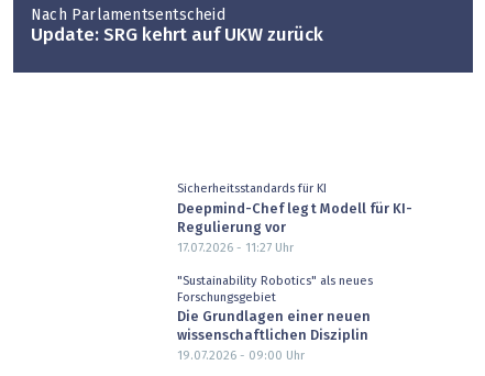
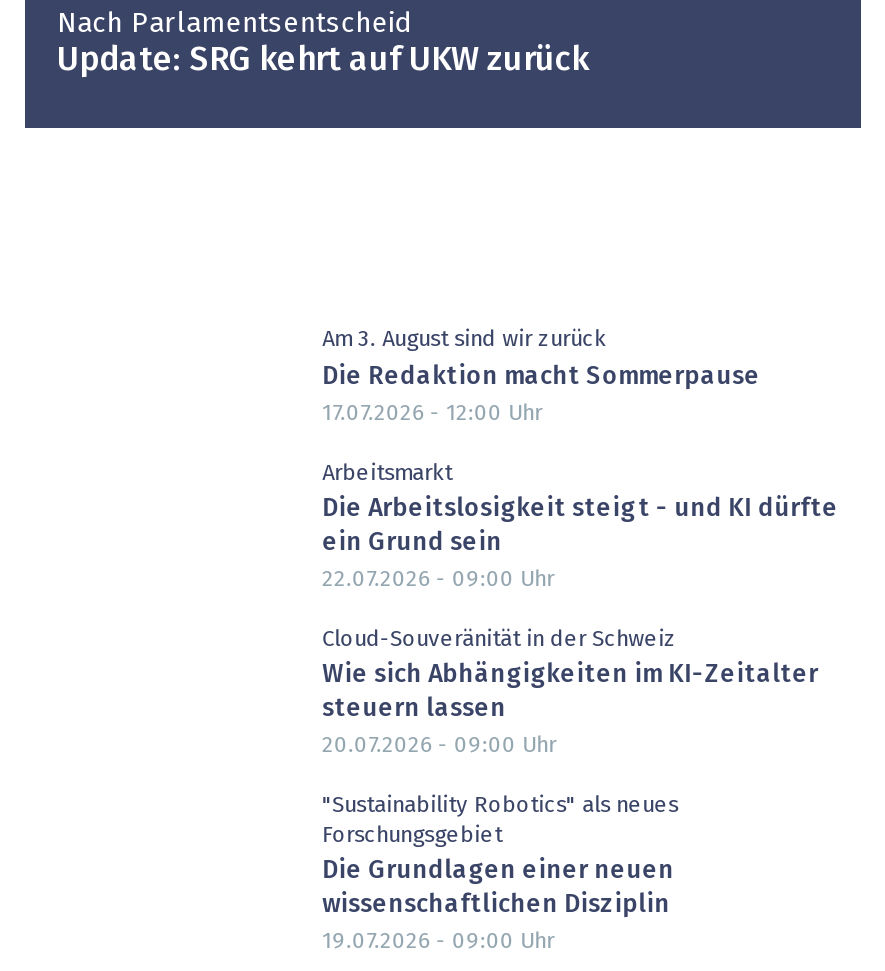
- Sicherheitsstandards für KI
- Deepmind-Chef legt Modell für KI-
- Regulierung vor
- 17.07.2026 - 11:27 Uhr
+ Am 3. August sind wir zurück
+ Die Redaktion macht Sommerpause
+ 17.07.2026 - 12:00 Uhr
+ Arbeitsmarkt
+ Die Arbeitslosigkeit steigt - und KI dürfte
+ ein Grund sein
+ 22.07.2026 - 09:00 Uhr
+ Cloud-Souveränität in der Schweiz
+ Wie sich Abhängigkeiten im KI-Zeitalter
+ steuern lassen
+ 20.07.2026 - 09:00 Uhr
